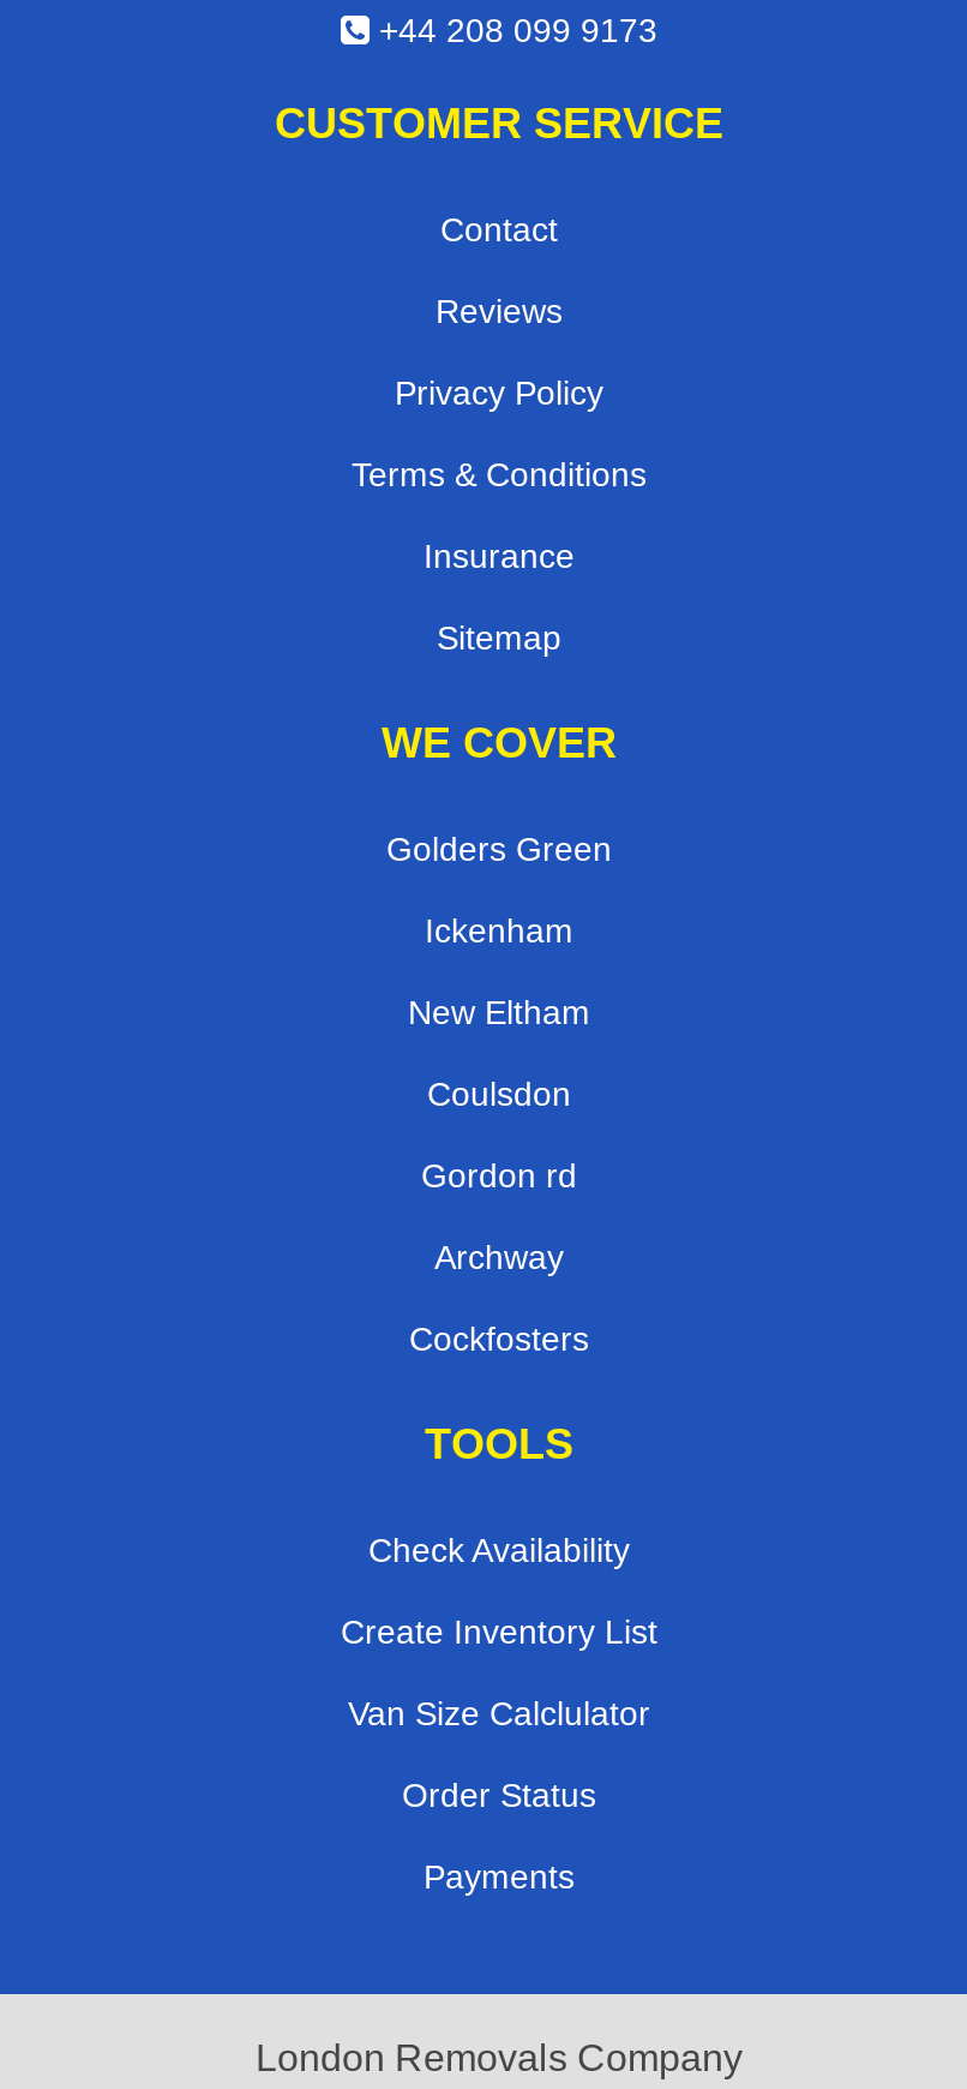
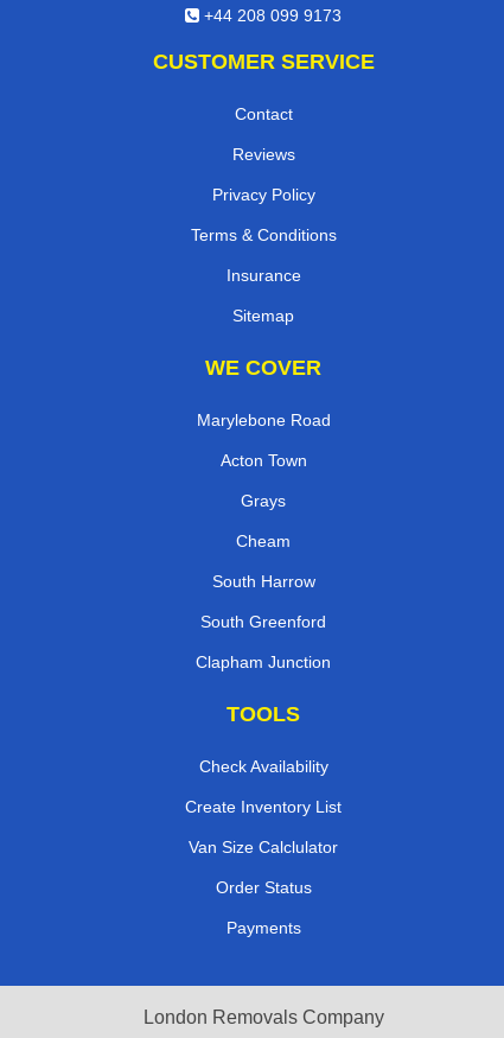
- Golders Green
+ Marylebone Road

- Ickenham
+ Acton Town

- New Eltham
+ Grays

- Coulsdon
+ Cheam

- Gordon rd
+ South Harrow

- Archway
+ South Greenford

- Cockfosters
+ Clapham Junction
